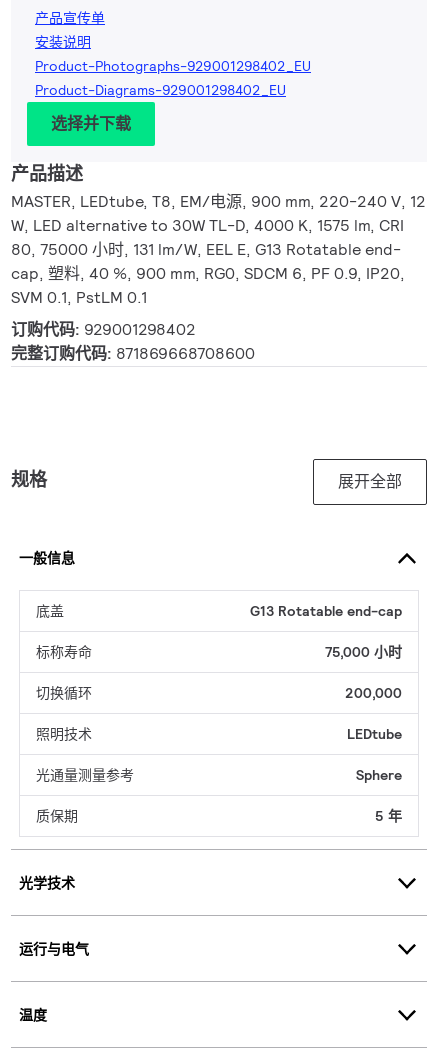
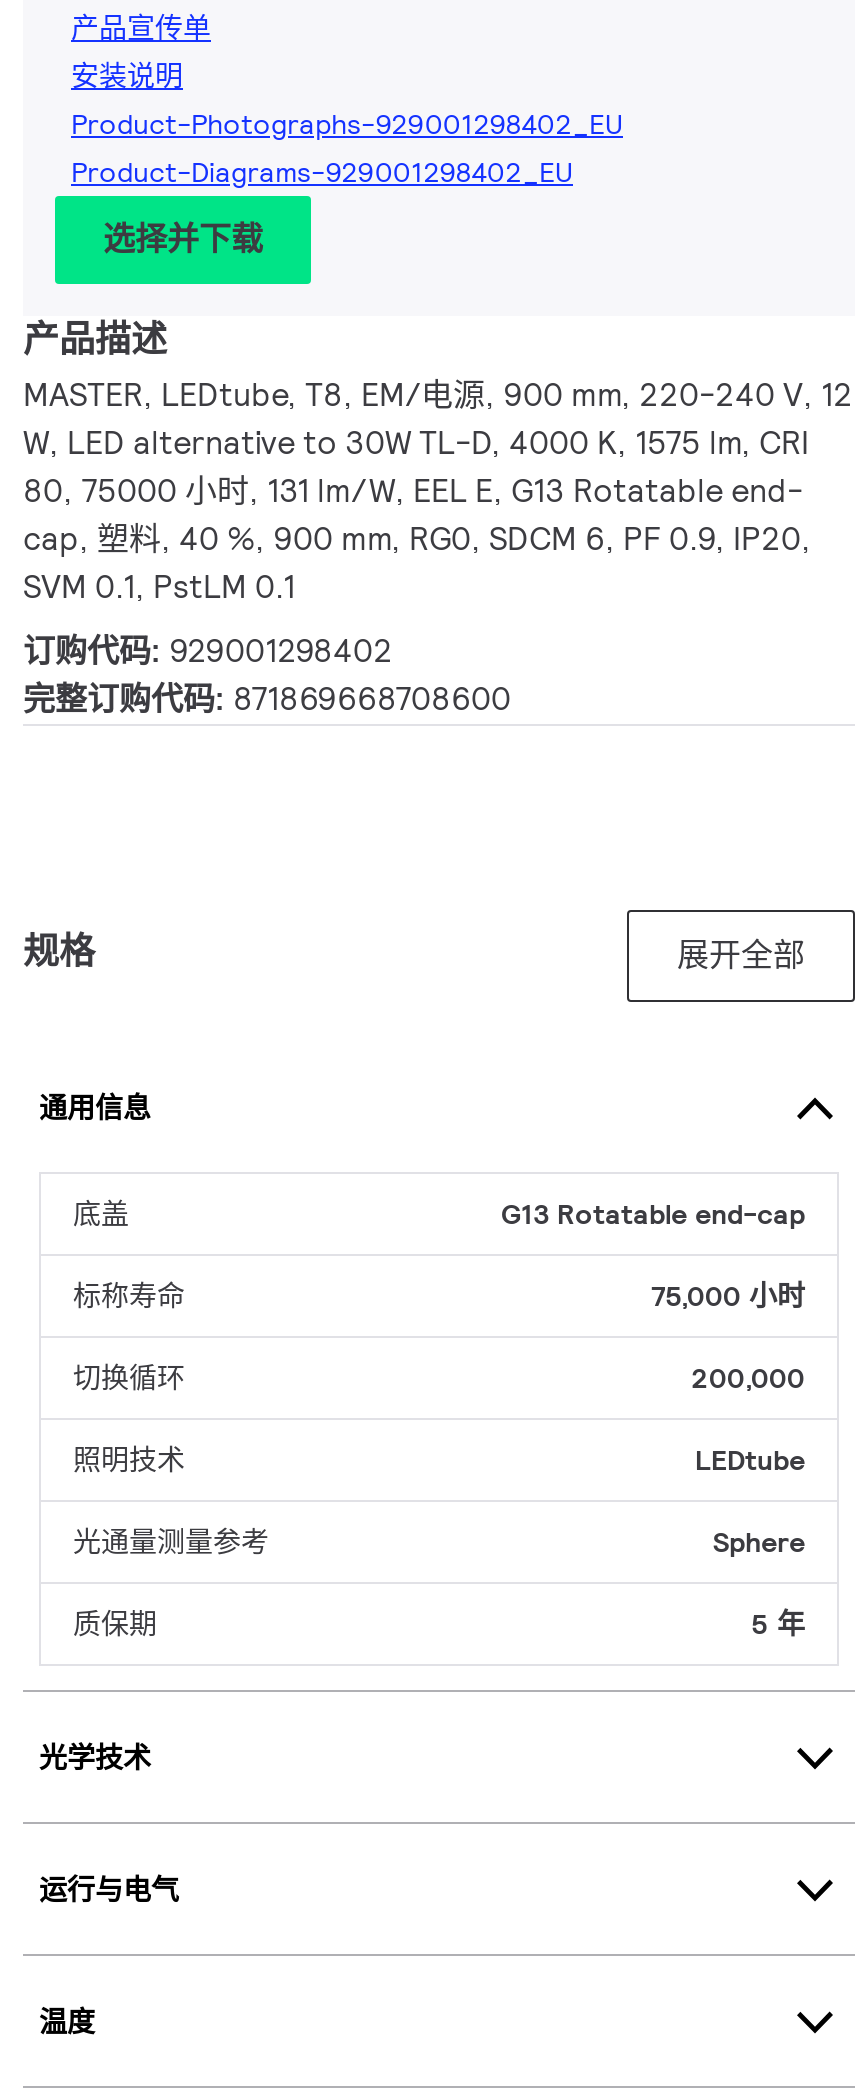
- 一般信息
+ 通用信息
